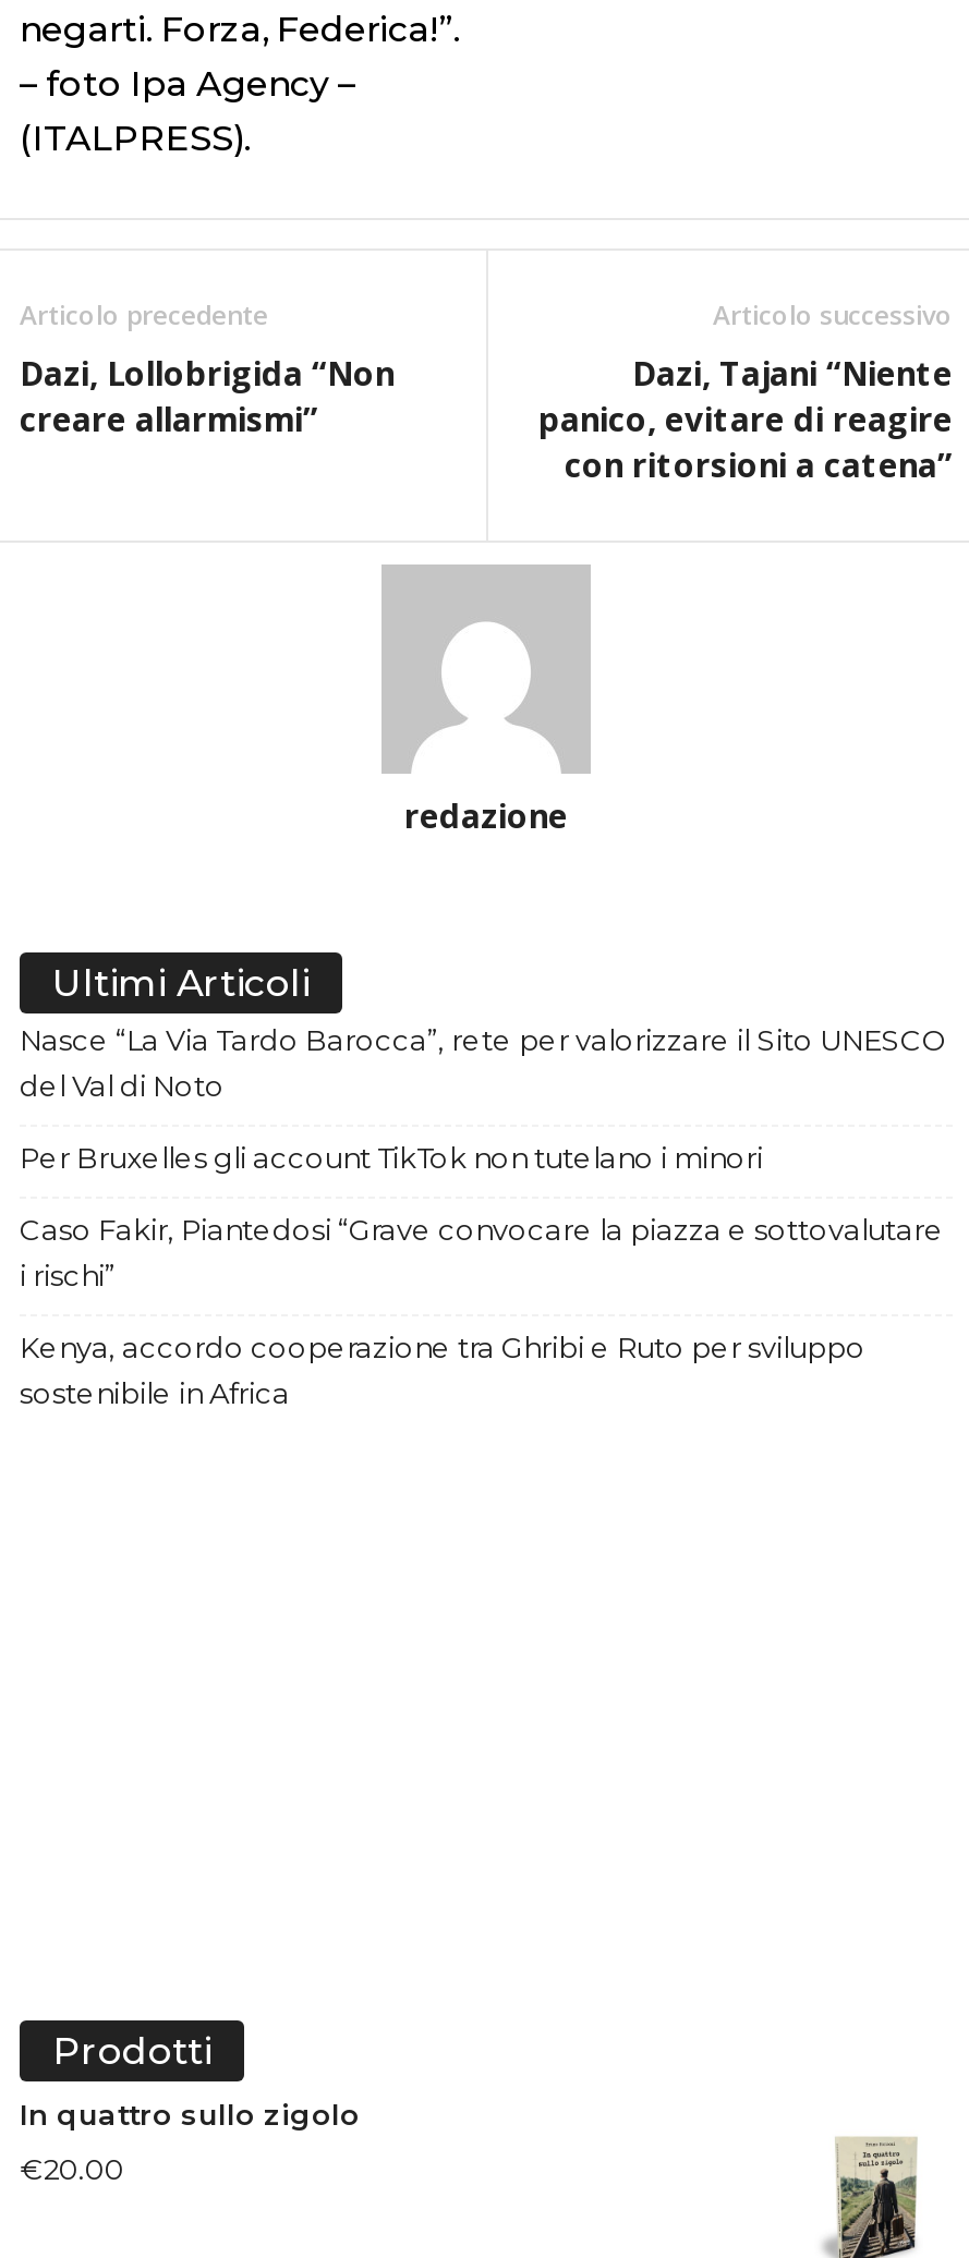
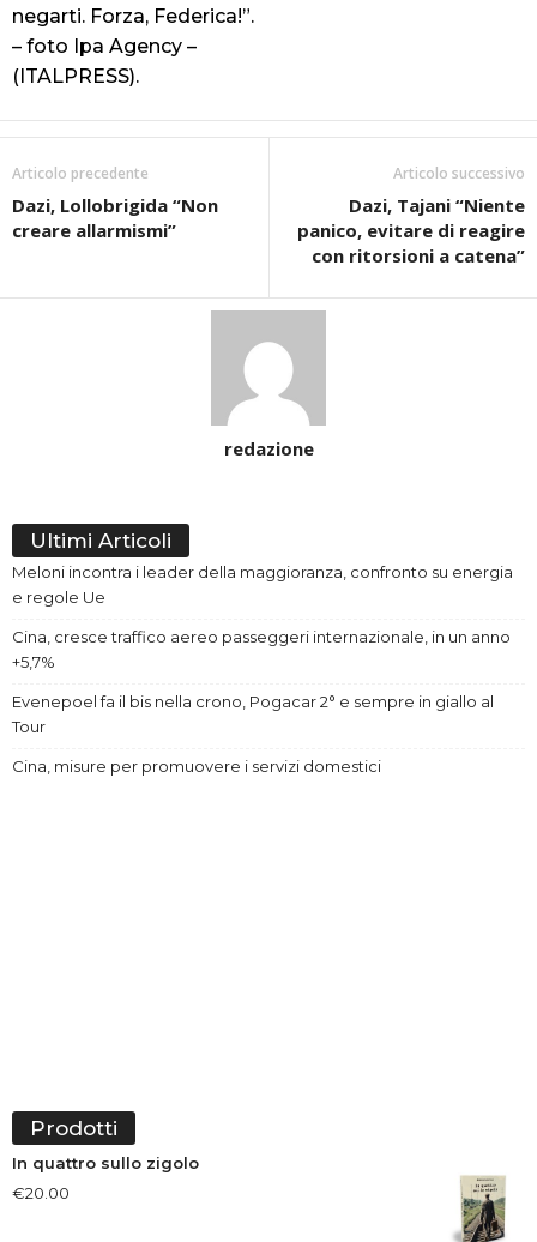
- Nasce “La Via Tardo Barocca”, rete per valorizzare il Sito UNESCO
- del Val di Noto
+ Meloni incontra i leader della maggioranza, confronto su energia
+ e regole Ue

- Per Bruxelles gli account TikTok non tutelano i minori
+ Cina, cresce traffico aereo passeggeri internazionale, in un anno
+ +5,7%

- Caso Fakir, Piantedosi “Grave convocare la piazza e sottovalutare
- i rischi”
+ Evenepoel fa il bis nella crono, Pogacar 2° e sempre in giallo al
+ Tour

- Kenya, accordo cooperazione tra Ghribi e Ruto per sviluppo
- sostenibile in Africa
+ Cina, misure per promuovere i servizi domestici
